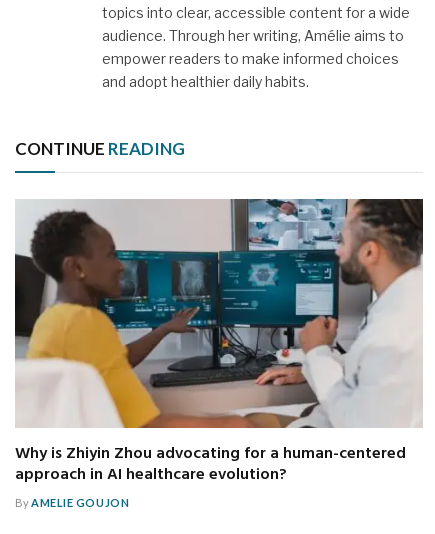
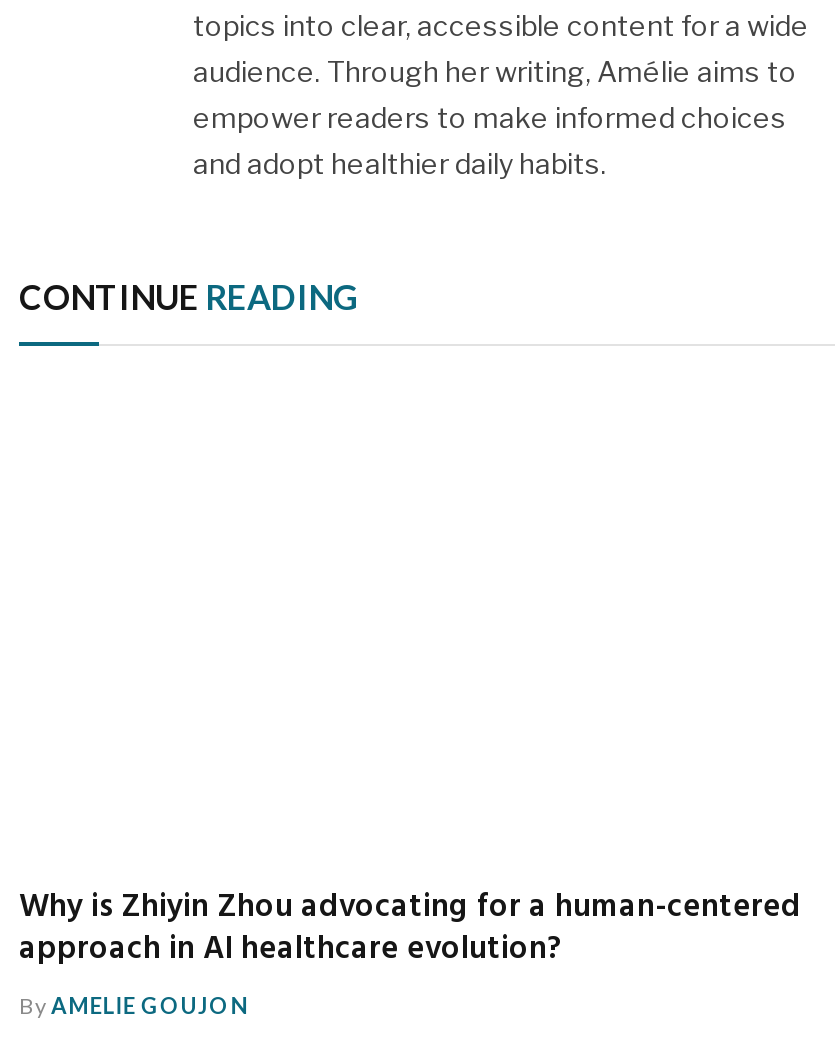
- [image]
